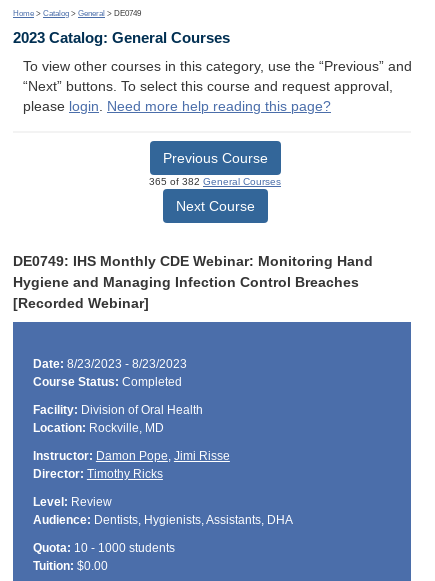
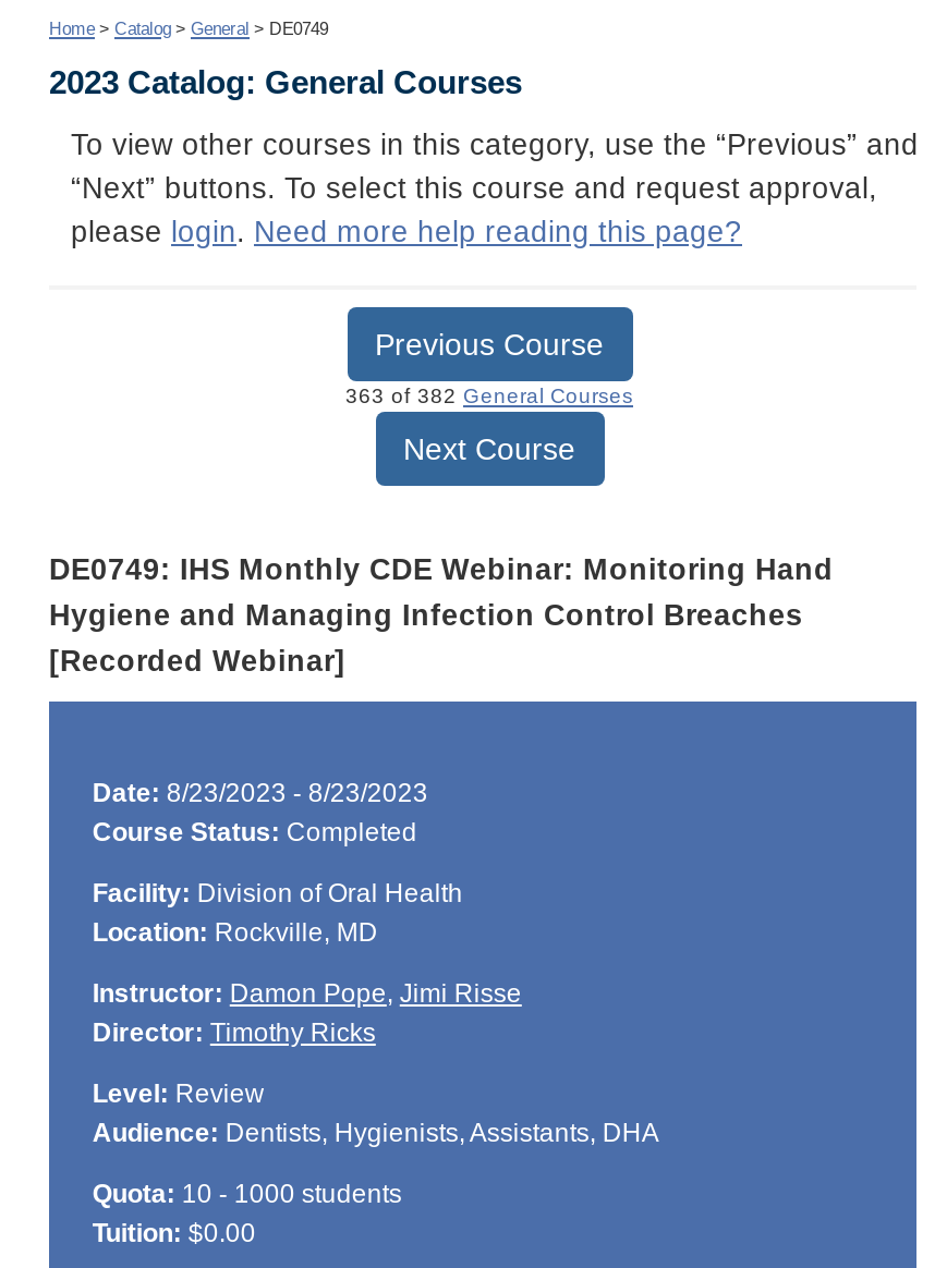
- 365 of 382General Courses
+ 363 of 382General Courses
